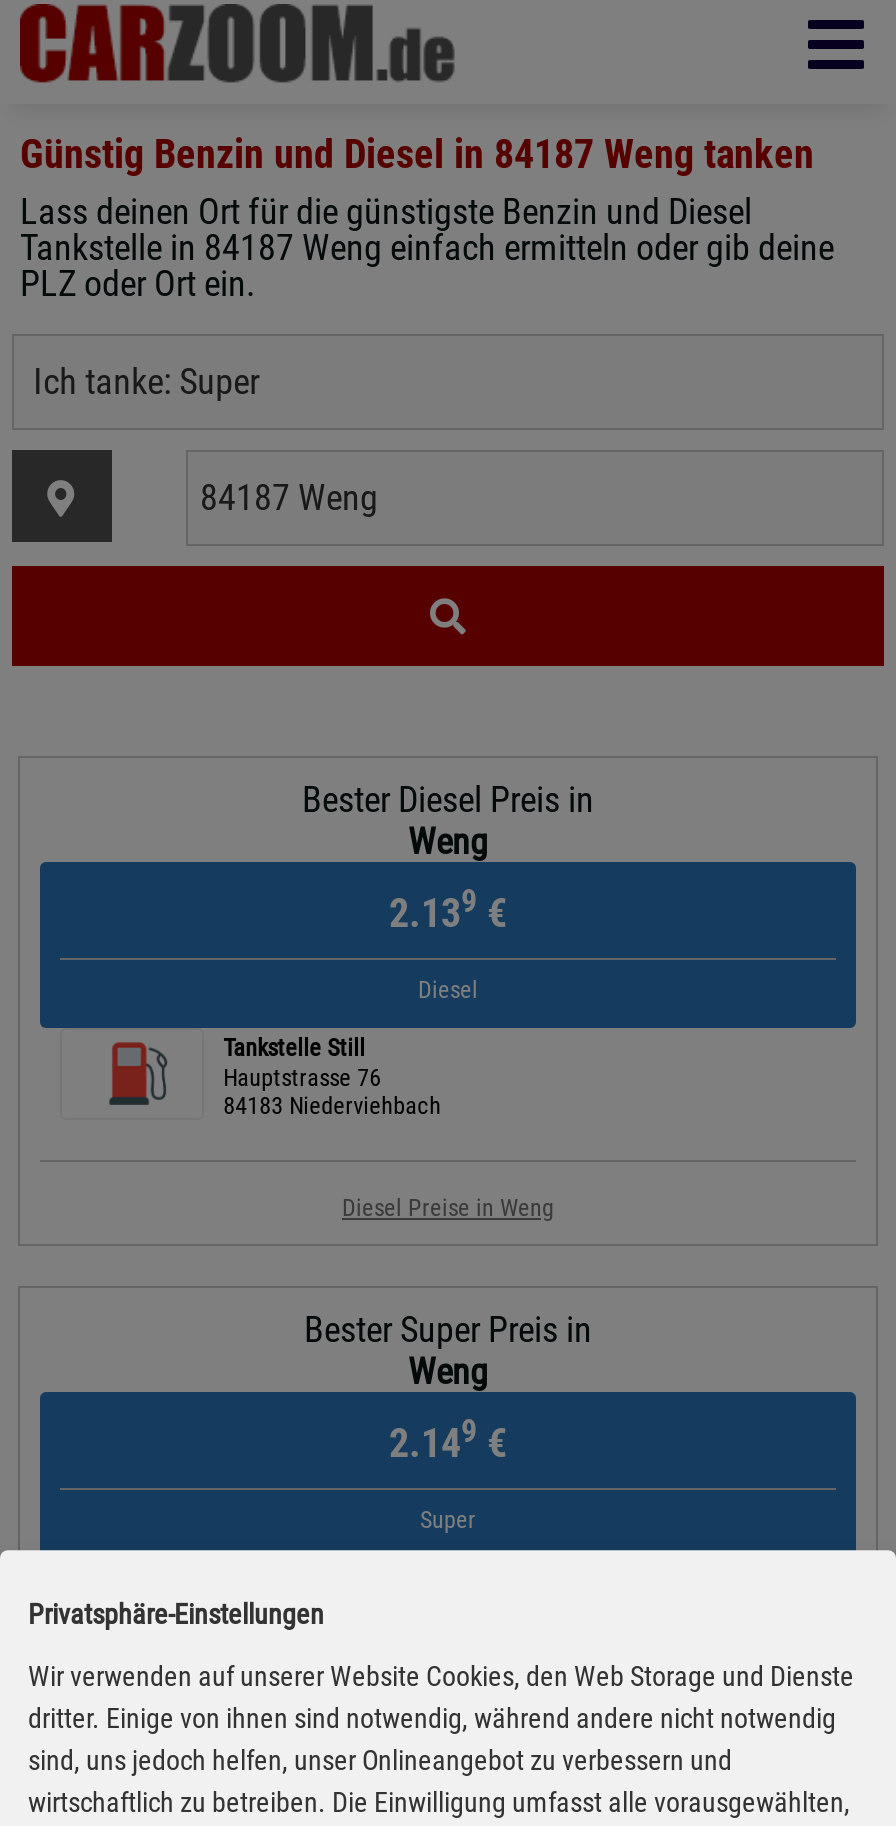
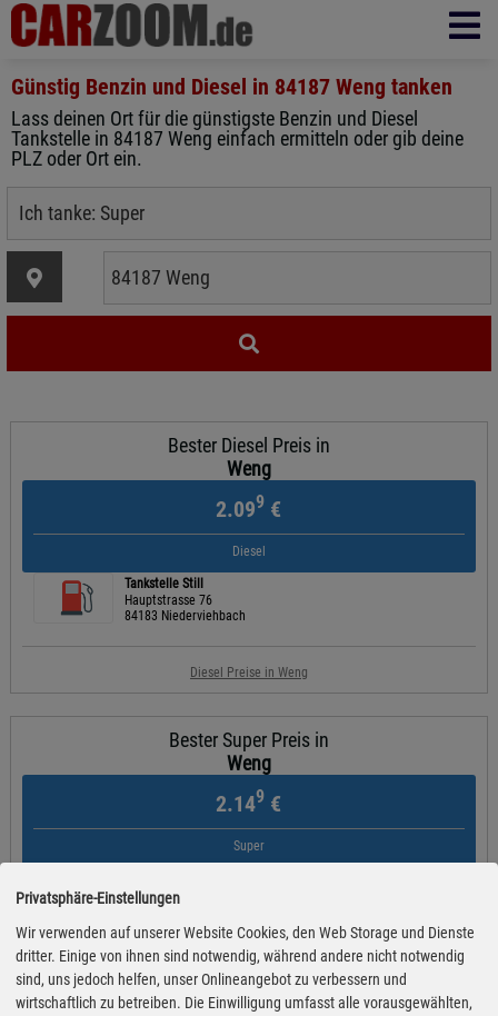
- 2.139 €
+ 2.099 €
